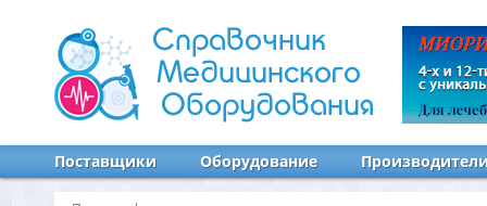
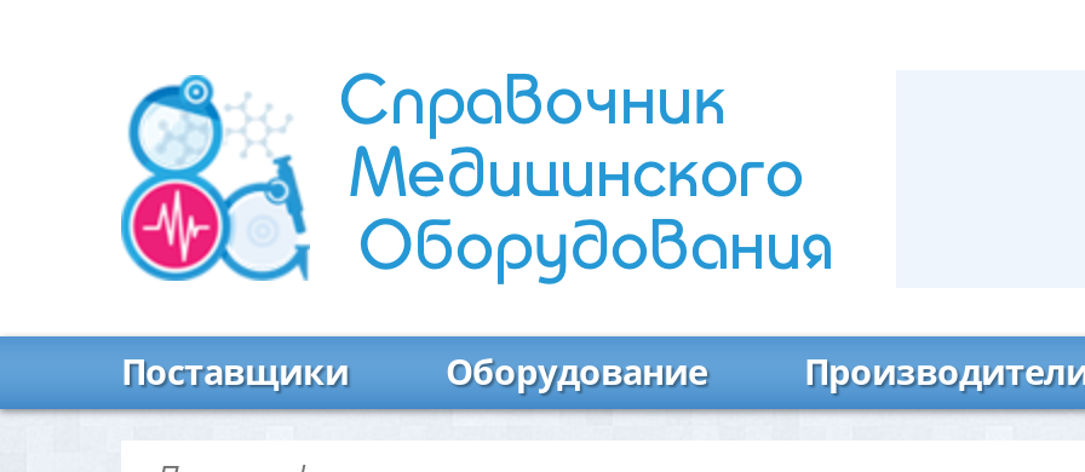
- [image]
